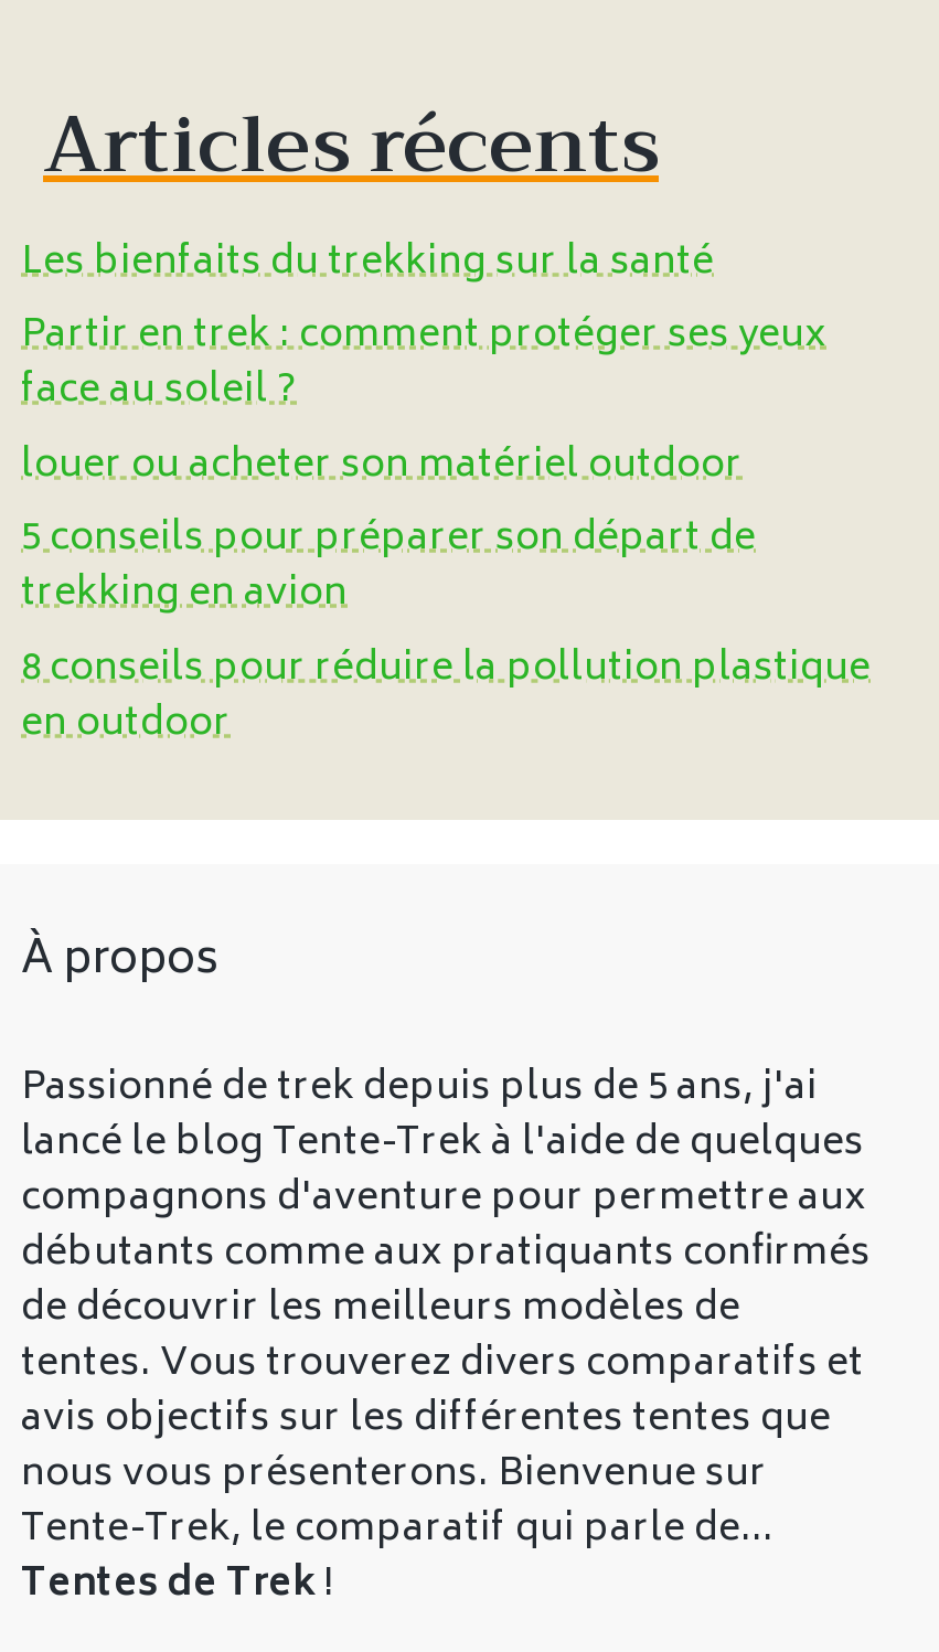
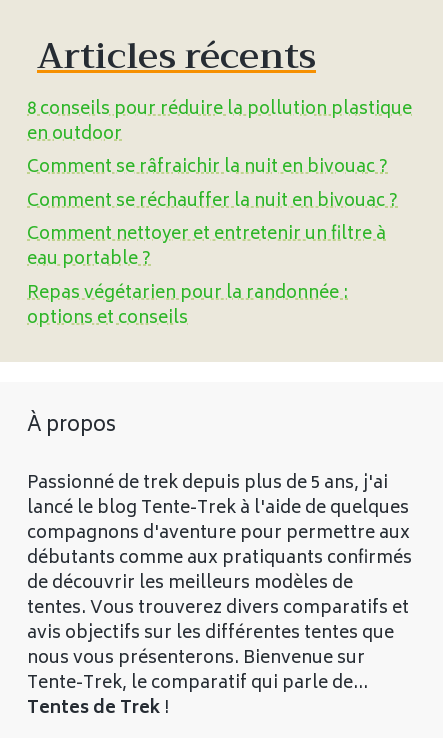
- Les bienfaits du trekking sur la santé
- Partir en trek : comment protéger ses yeux
- face au soleil ?
- louer ou acheter son matériel outdoor
- 5 conseils pour préparer son départ de
- trekking en avion

moved up: 8 conseils pour réduire la pollution plastique | en outdoor

+ Comment se râfraichir la nuit en bivouac ?
+ Comment se réchauffer la nuit en bivouac ?
+ Comment nettoyer et entretenir un filtre à
+ eau portable ?
+ Repas végétarien pour la randonnée :
+ options et conseils
